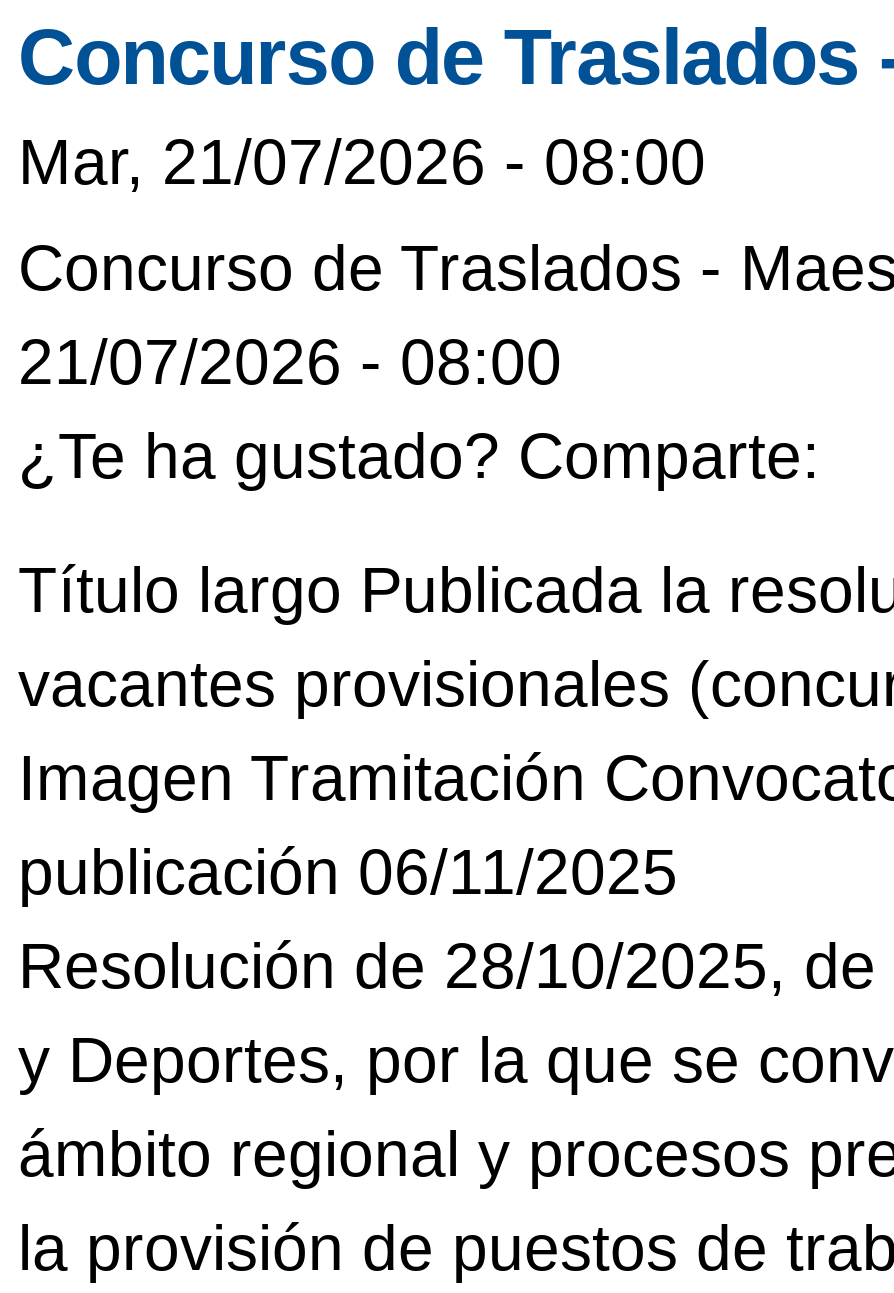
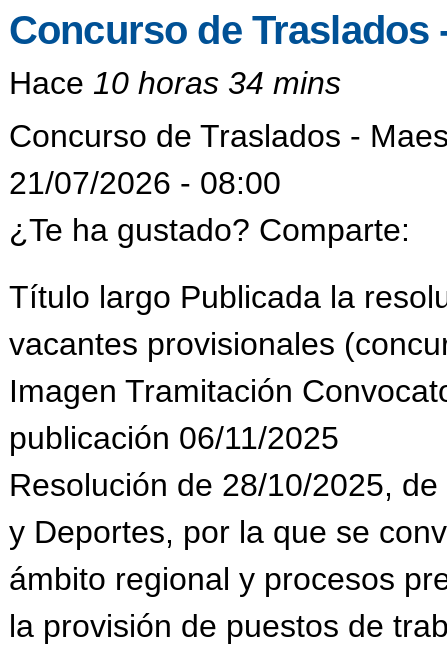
- Mar, 21/07/2026 - 08:00
+ Hace 10 horas 34 mins
